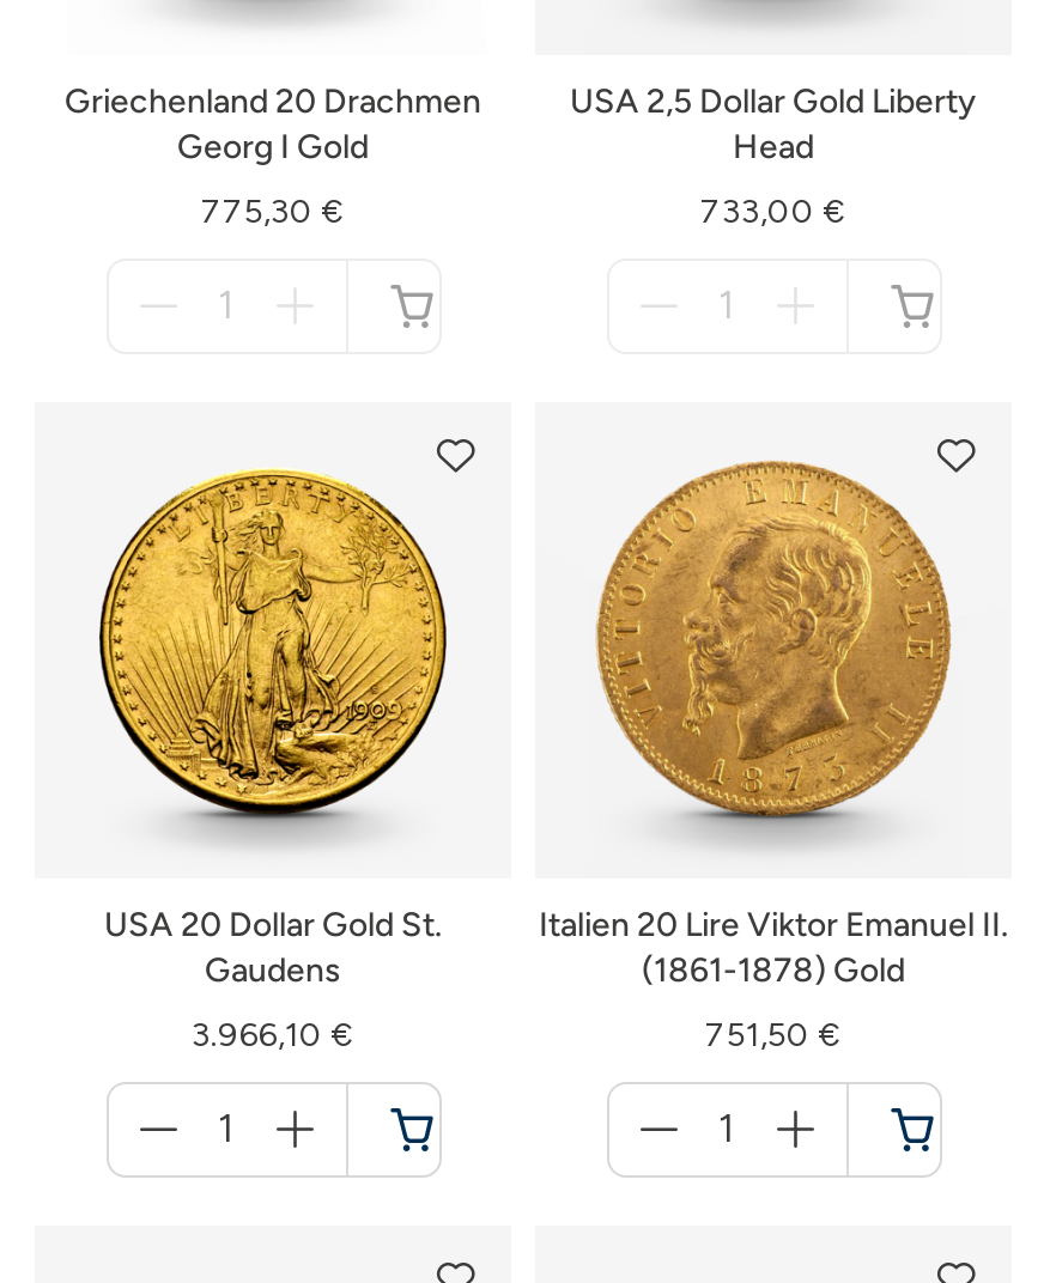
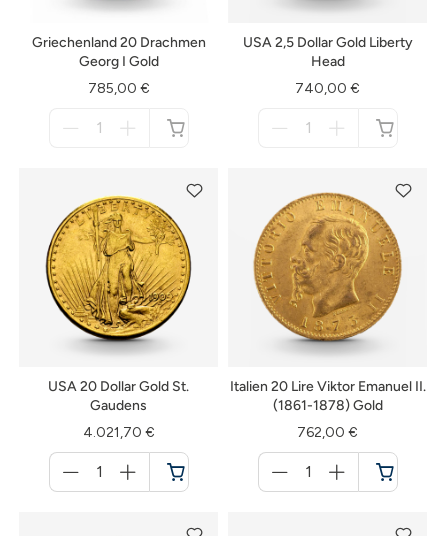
- 775,30 €
+ 785,00 €

- 733,00 €
+ 740,00 €

- 3.966,10 €
+ 4.021,70 €

- 751,50 €
+ 762,00 €
